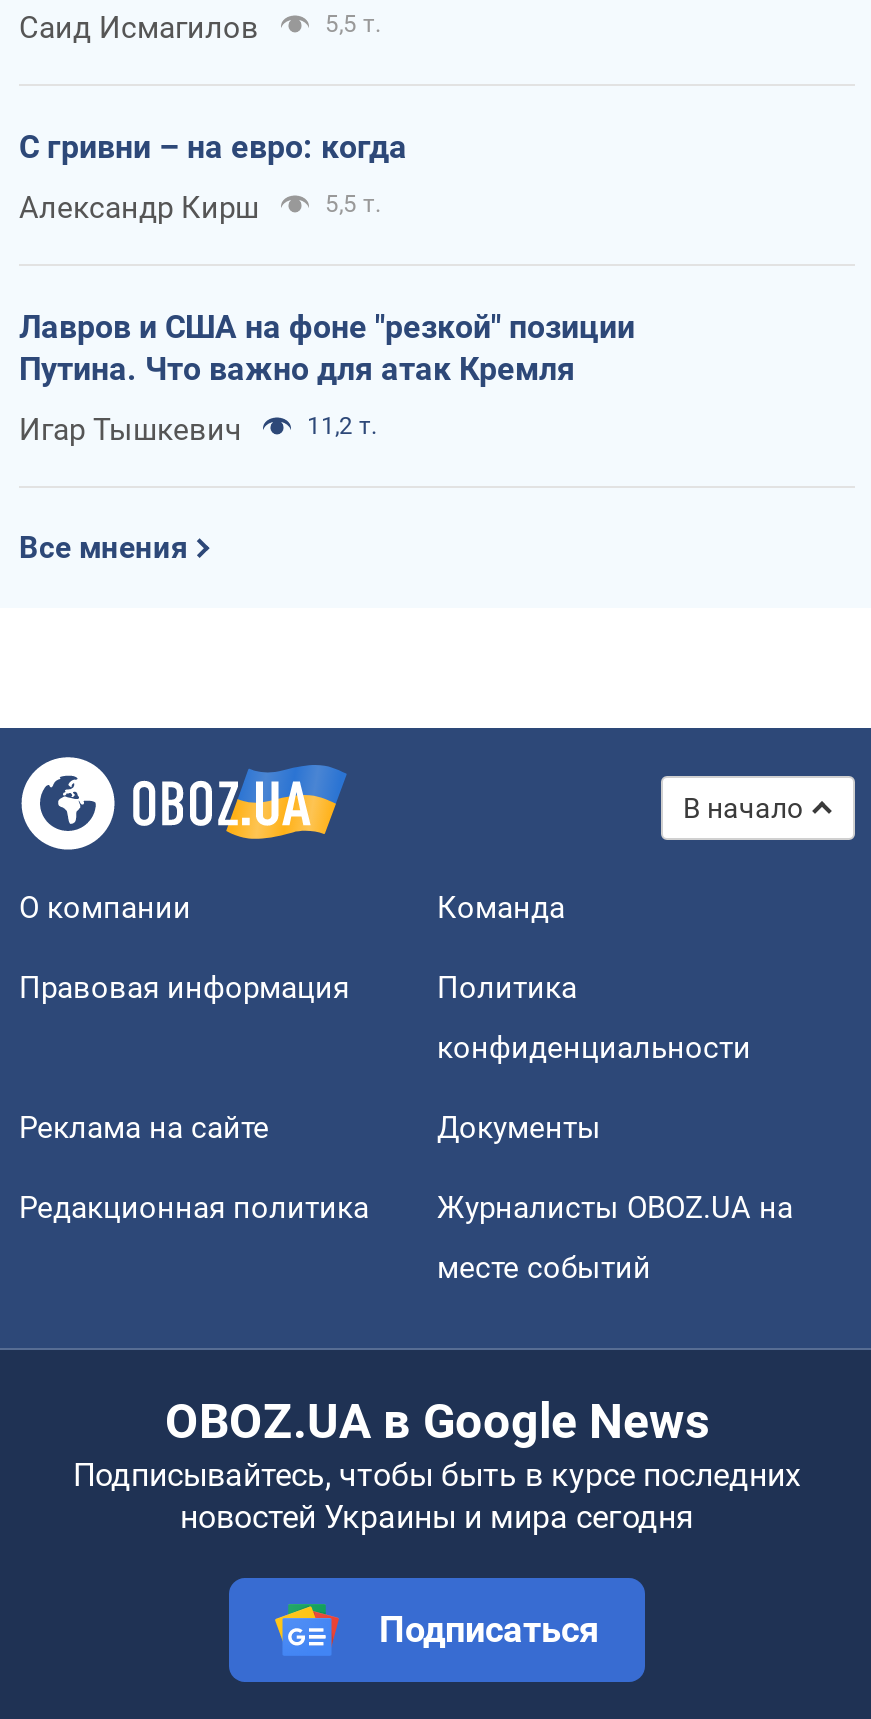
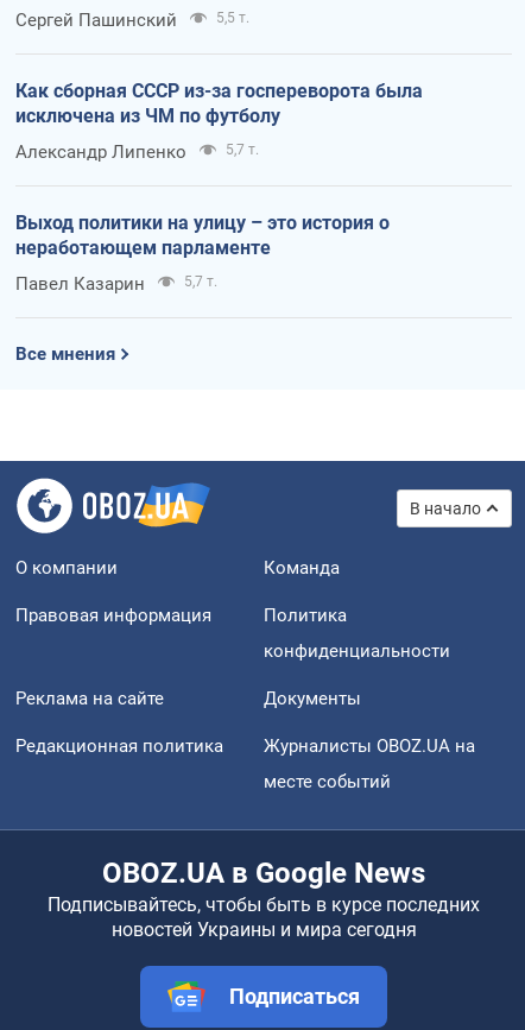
- Саид Исмагилов
+ Сергей Пашинский

- С гривни – на евро: когда
+ Как сборная СССР из-за госпереворота была
+ исключена из ЧМ по футболу

- Александр Кирш
- 5,5 т.
+ Александр Липенко
+ 5,7 т.

- Лавров и США на фоне "резкой" позиции
- Путина. Что важно для атак Кремля
+ Выход политики на улицу – это история о
+ неработающем парламенте

- Игар Тышкевич
- 11,2 т.
+ Павел Казарин
+ 5,7 т.
